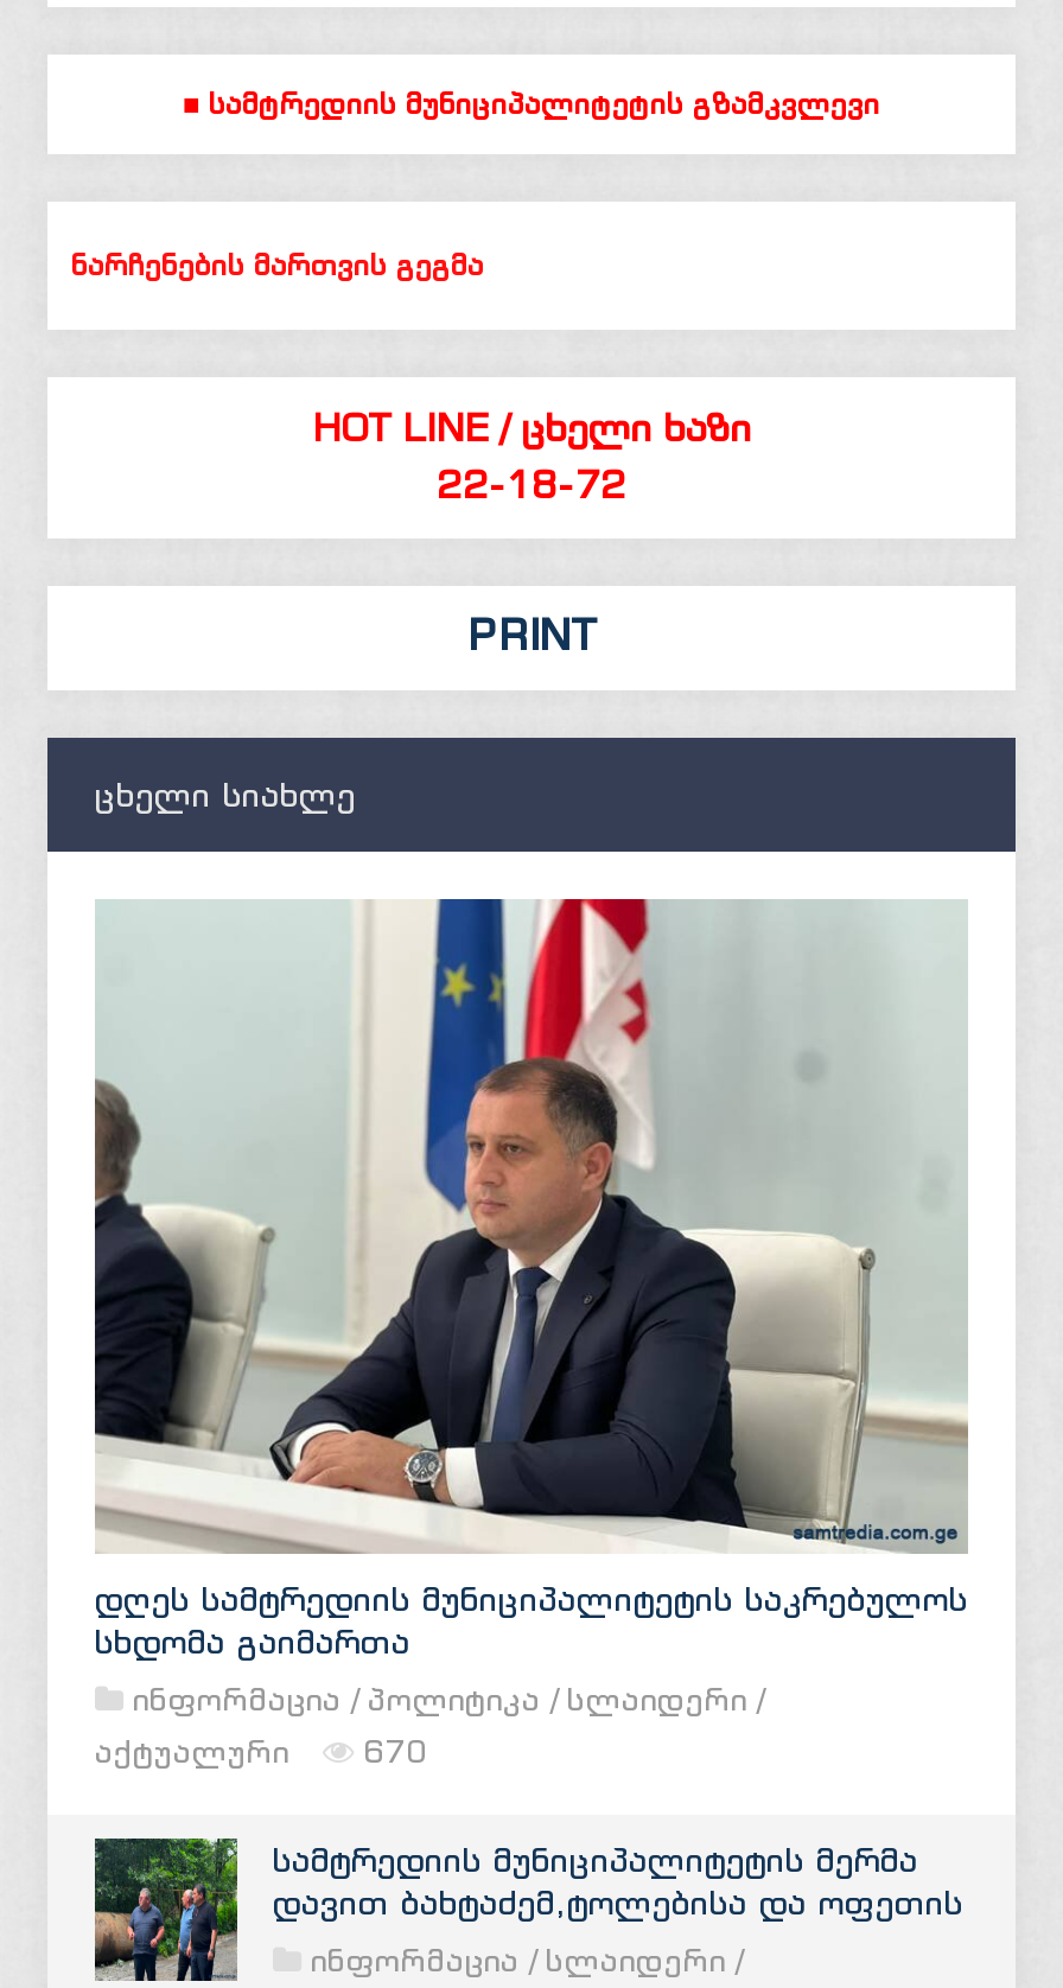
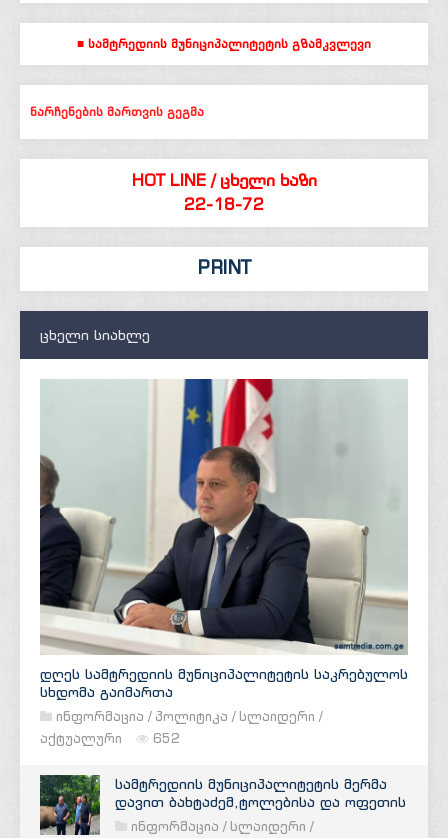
- აქტუალური 670
+ აქტუალური 652
